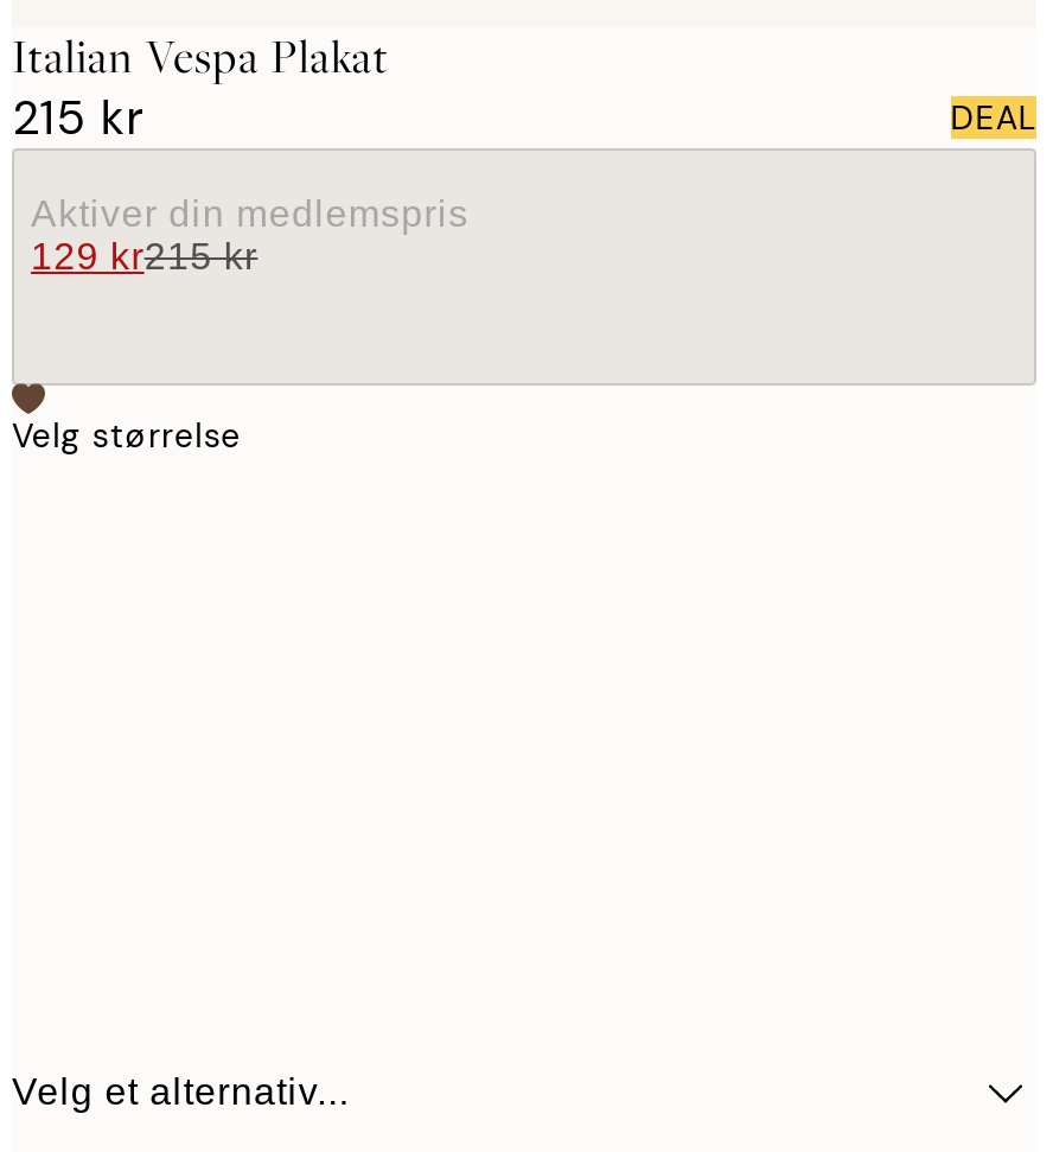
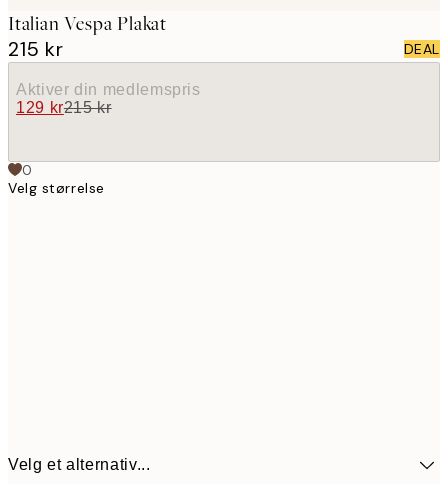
+ 0
